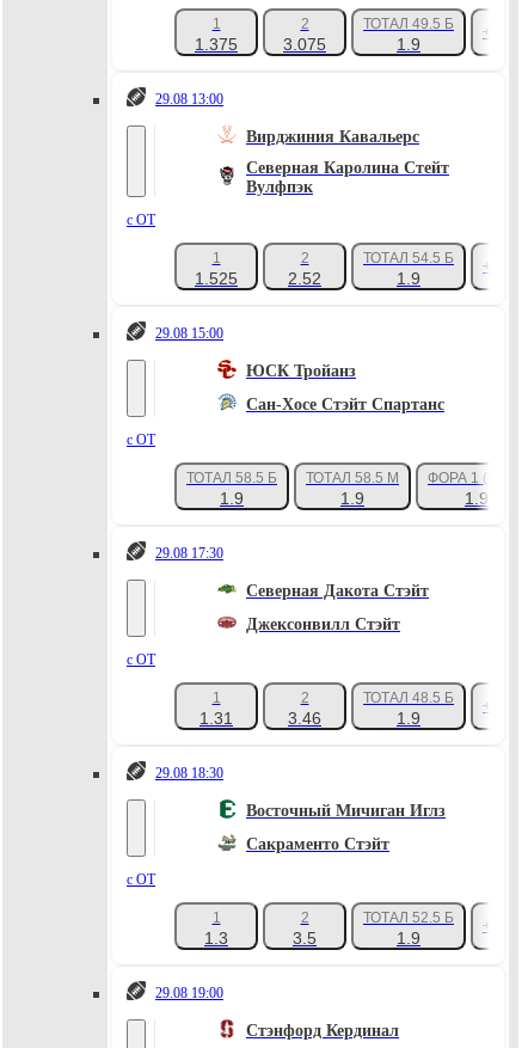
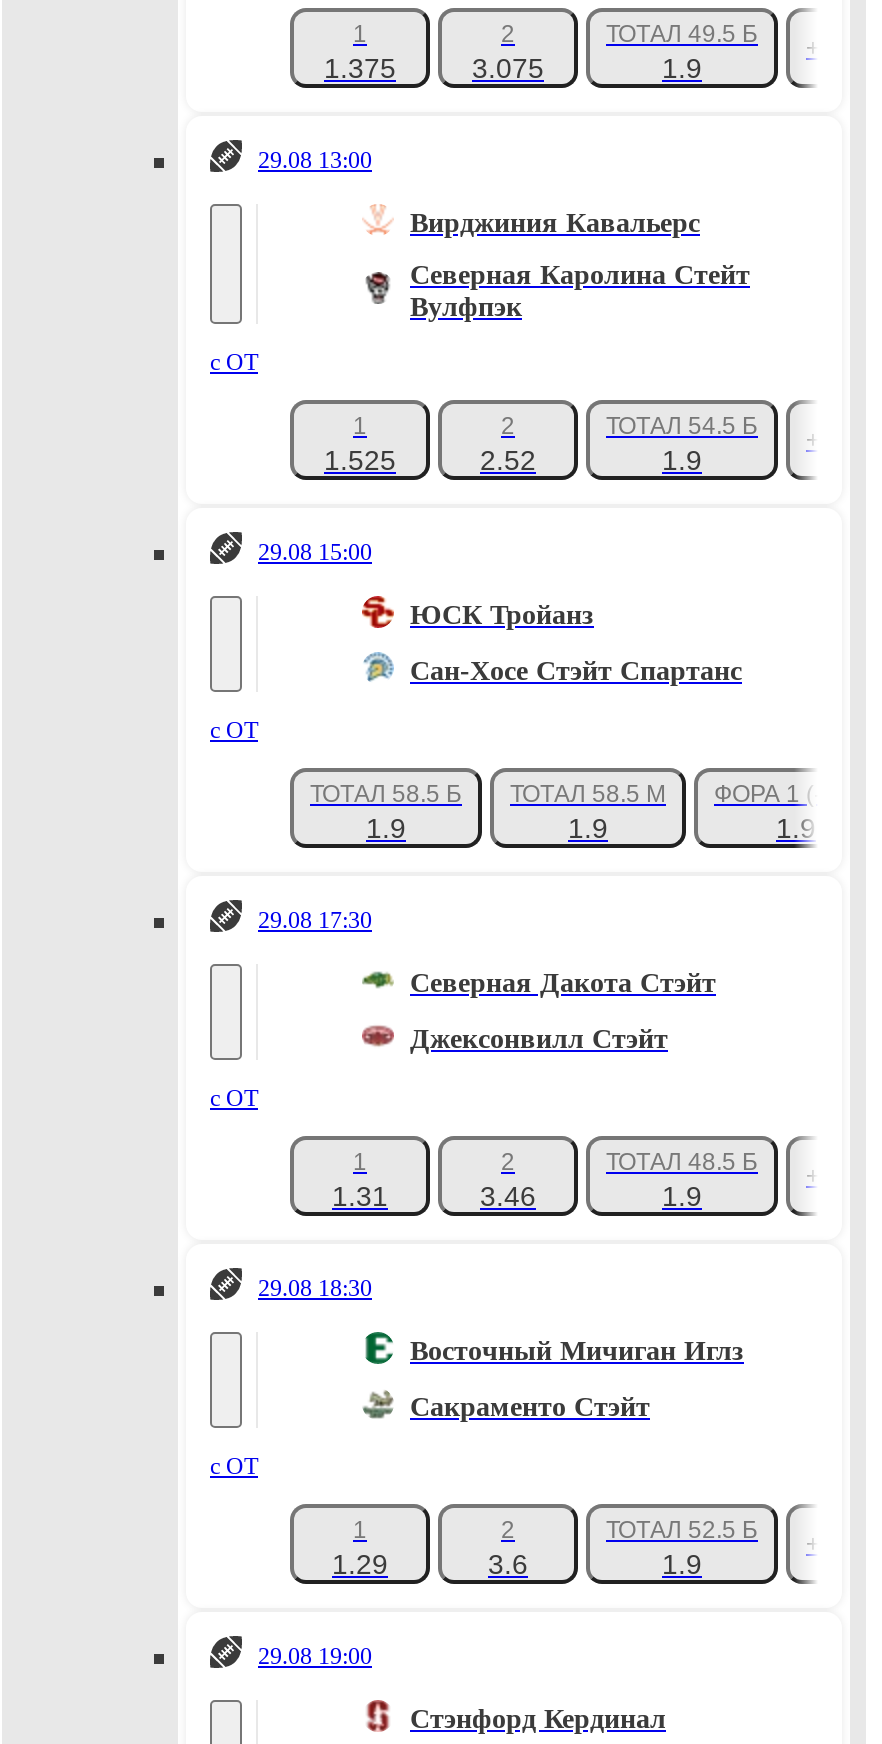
- 1.3
+ 1.29

- 3.5
+ 3.6
